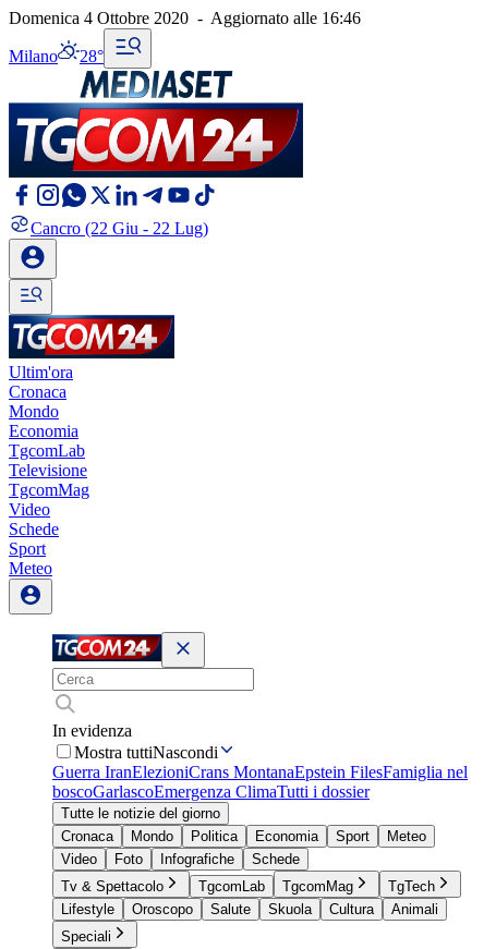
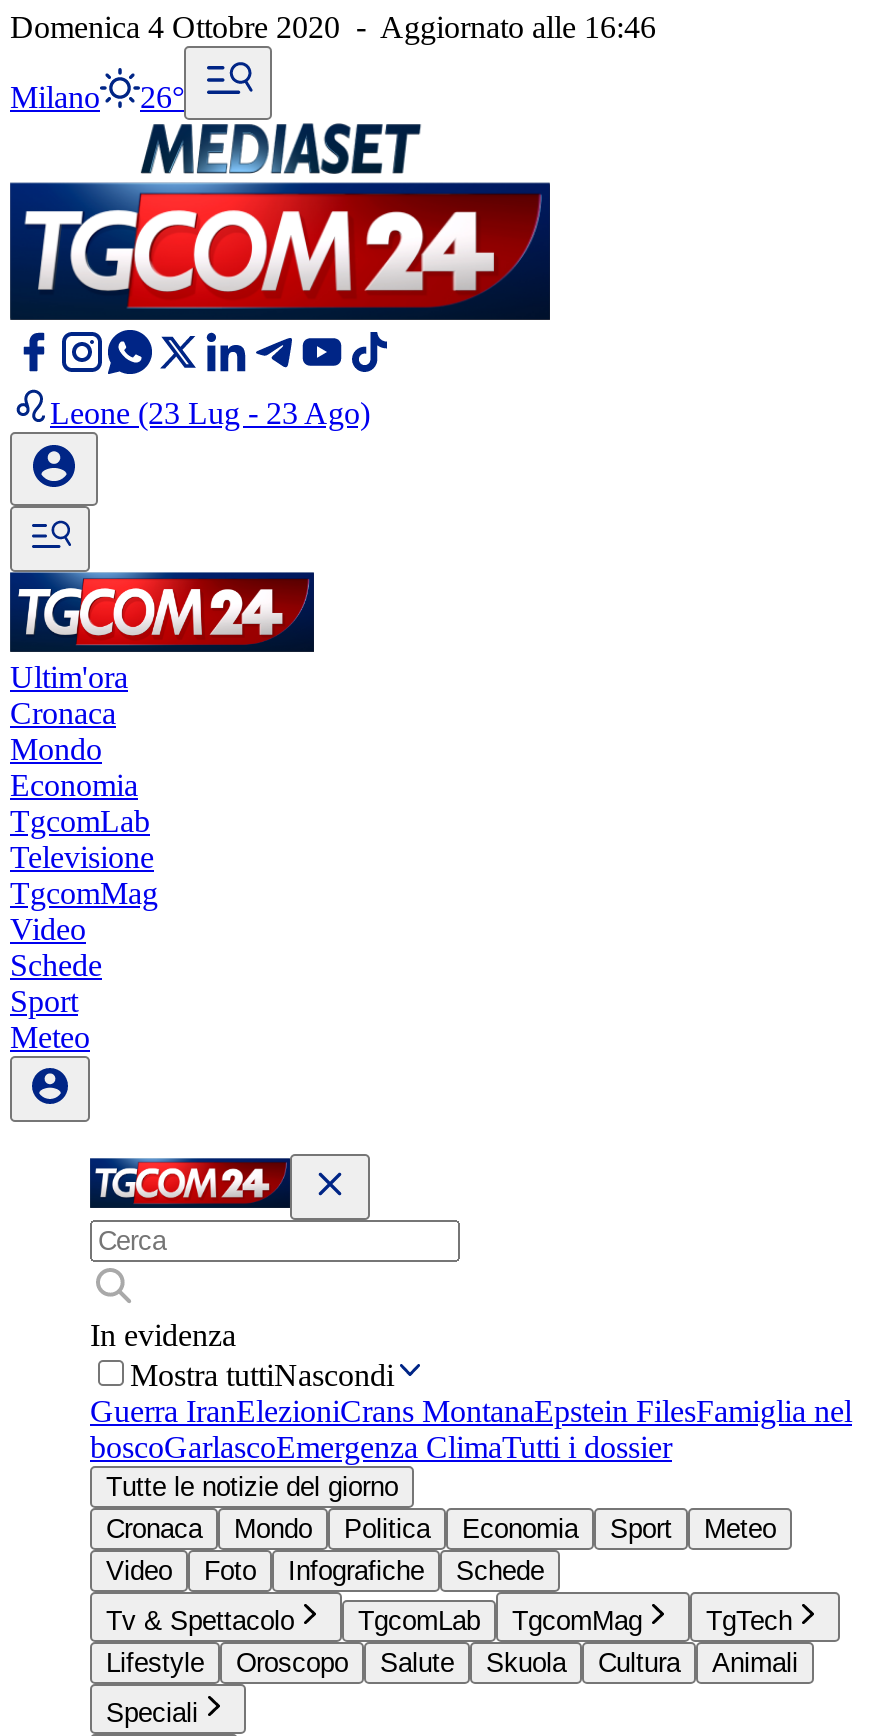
- Milano 28°
+ Milano 26°

- Cancro (22 Giu - 22 Lug)
+ Leone (23 Lug - 23 Ago)
